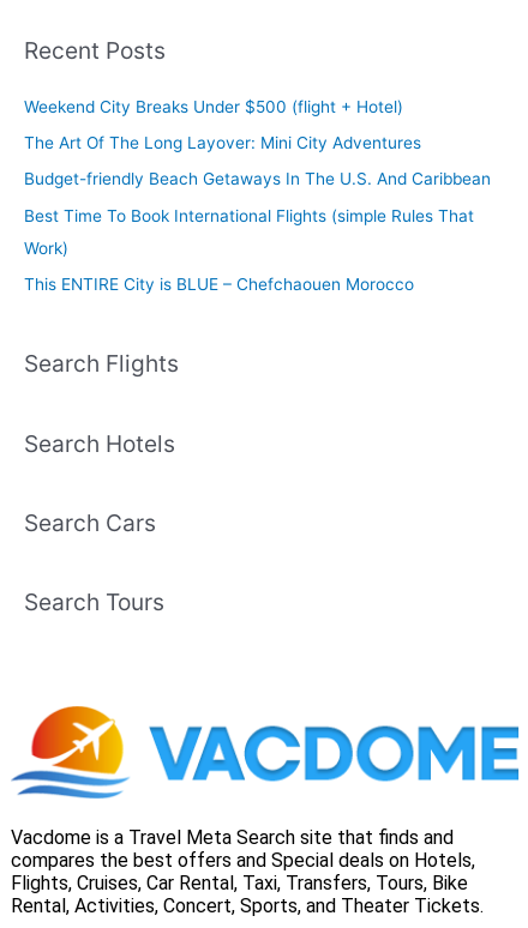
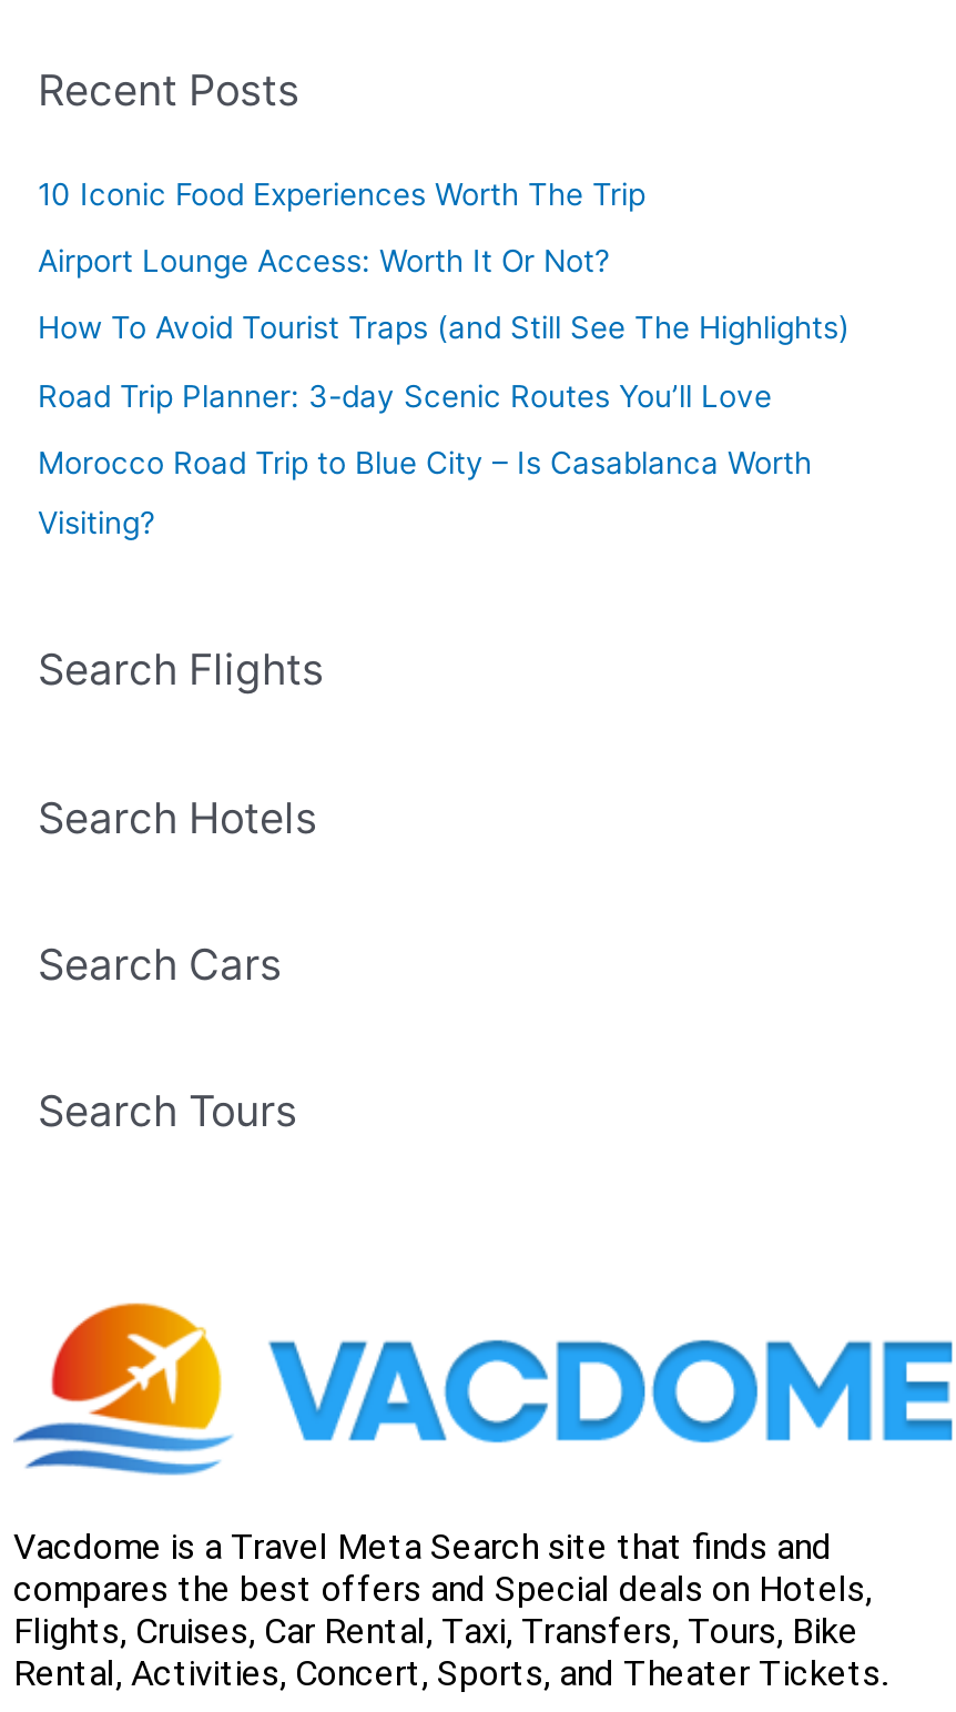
- Weekend City Breaks Under $500 (flight + Hotel)
+ 10 Iconic Food Experiences Worth The Trip

- The Art Of The Long Layover: Mini City Adventures
+ Airport Lounge Access: Worth It Or Not?

- Budget-friendly Beach Getaways In The U.S. And Caribbean
+ How To Avoid Tourist Traps (and Still See The Highlights)

- Best Time To Book International Flights (simple Rules That
+ Road Trip Planner: 3-day Scenic Routes You’ll Love

- Work)
+ Morocco Road Trip to Blue City – Is Casablanca Worth

- This ENTIRE City is BLUE – Chefchaouen Morocco
+ Visiting?
